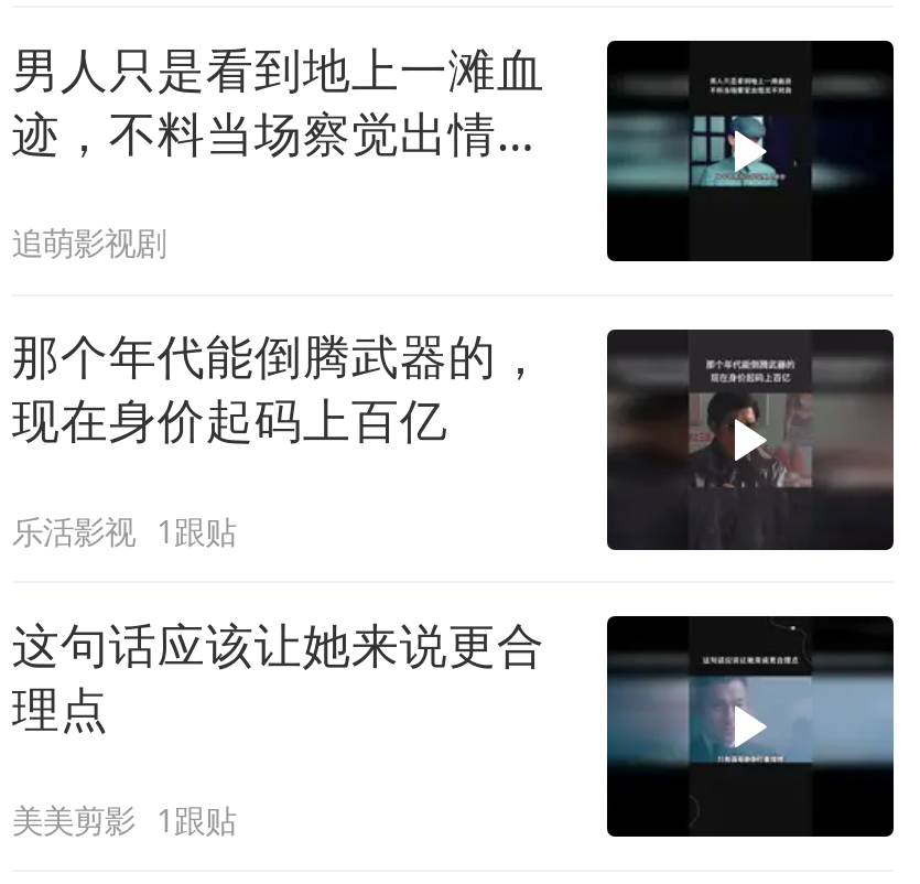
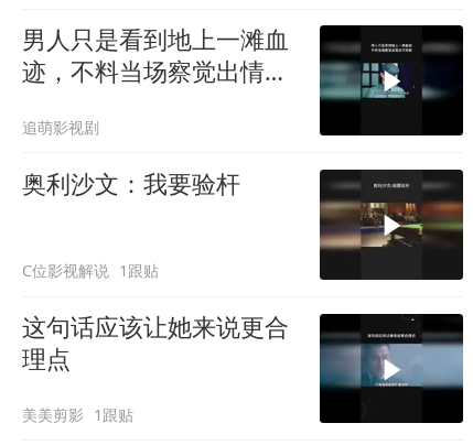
- 那个年代能倒腾武器的，
- 现在身价起码上百亿
+ 奥利沙文：我要验杆

- [image]
+ [image]

- 乐活影视 1跟贴
+ C位影视解说 1跟贴
